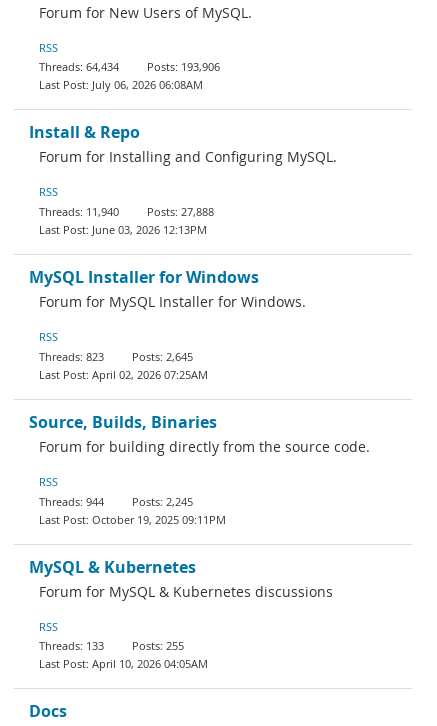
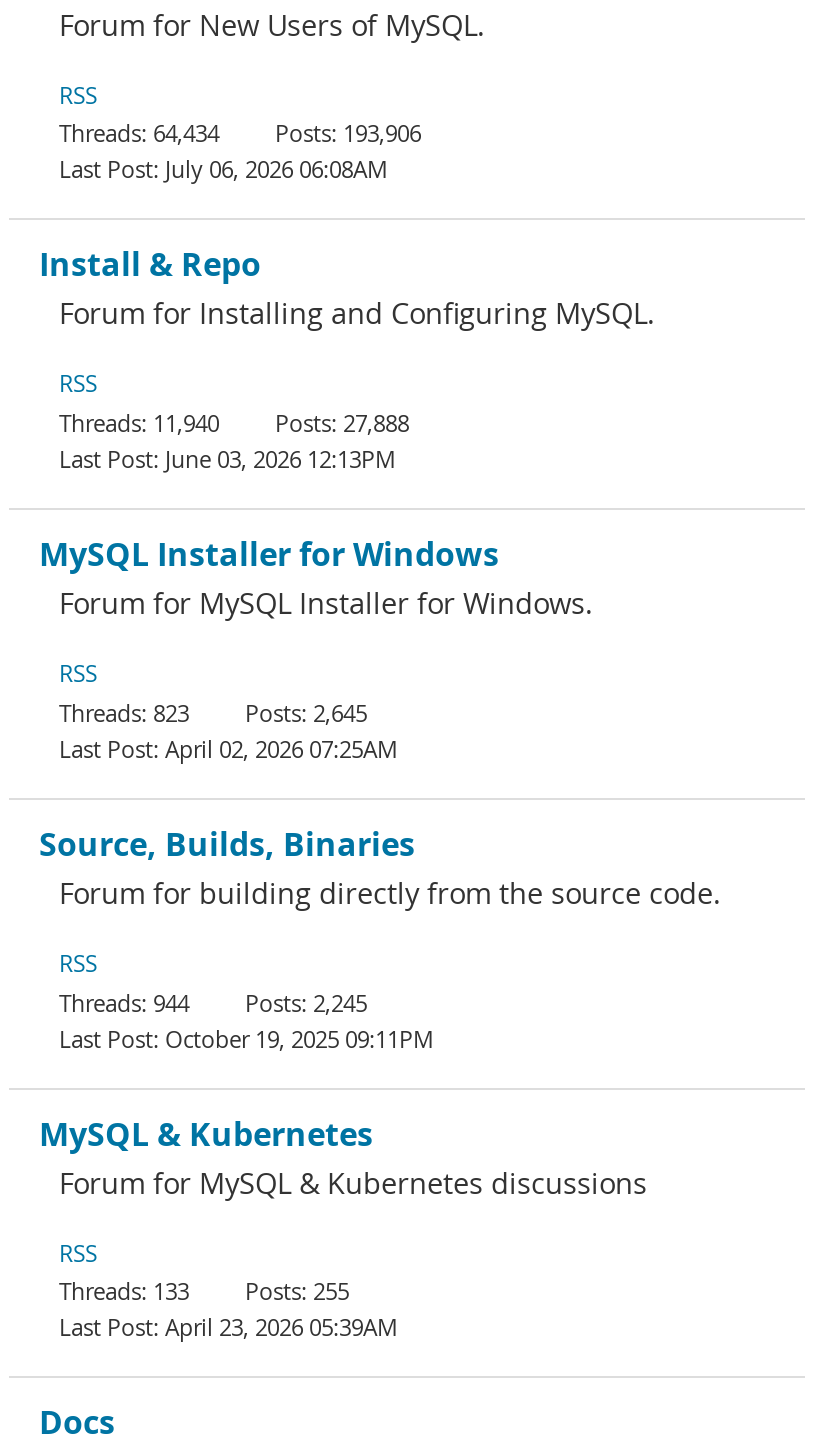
- April 10, 2026 04:05AM
+ April 23, 2026 05:39AM
